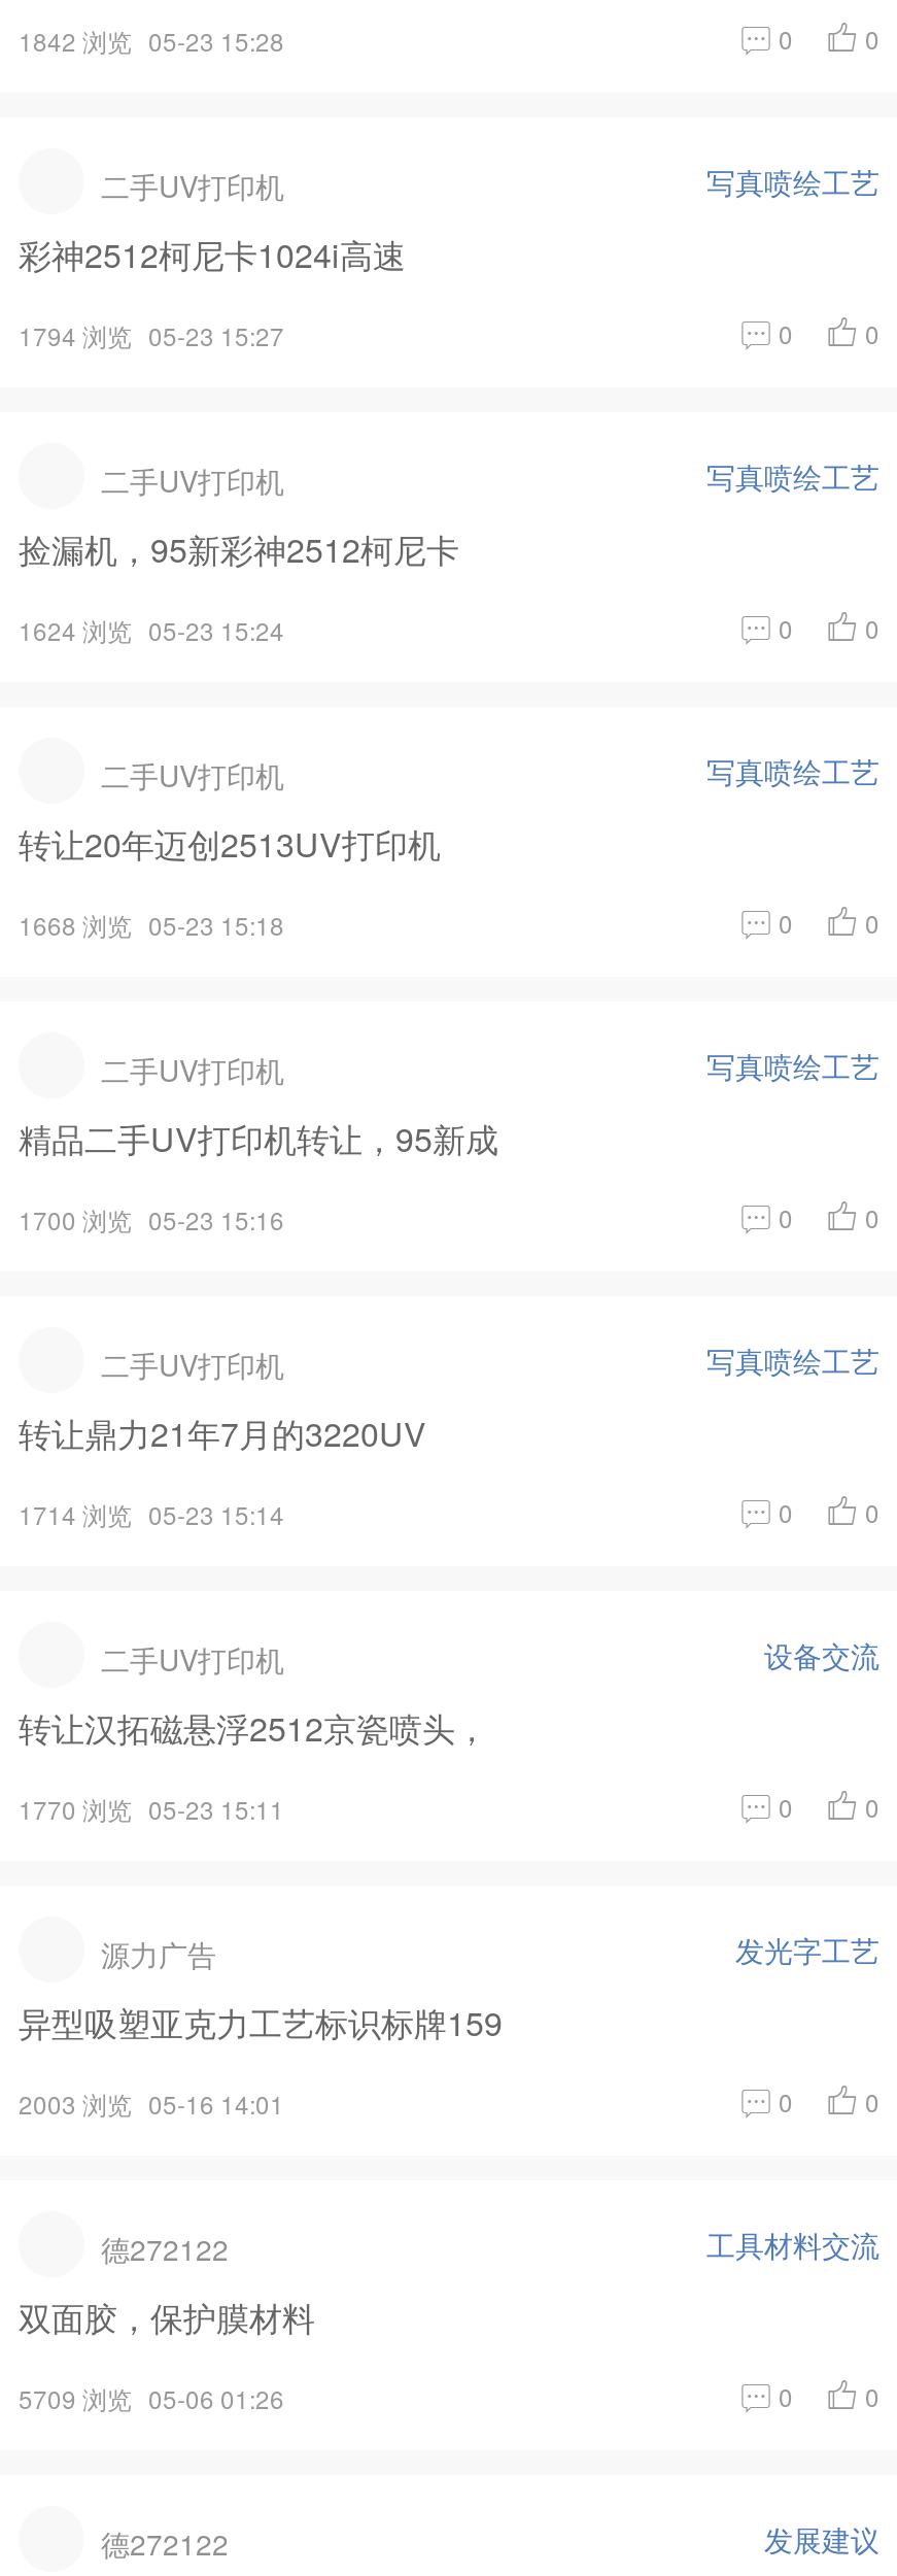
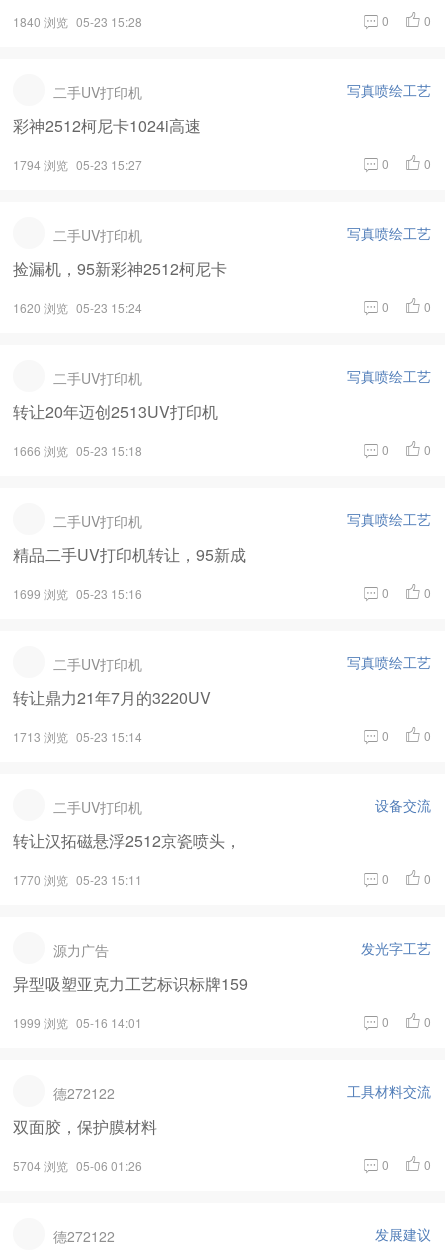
- 1842 浏览 05-23 15:28
+ 1840 浏览 05-23 15:28

- 1624 浏览 05-23 15:24
+ 1620 浏览 05-23 15:24

- 1668 浏览 05-23 15:18
+ 1666 浏览 05-23 15:18

- 1700 浏览 05-23 15:16
+ 1699 浏览 05-23 15:16

- 1714 浏览 05-23 15:14
+ 1713 浏览 05-23 15:14

- 2003 浏览 05-16 14:01
+ 1999 浏览 05-16 14:01

- 5709 浏览 05-06 01:26
+ 5704 浏览 05-06 01:26
